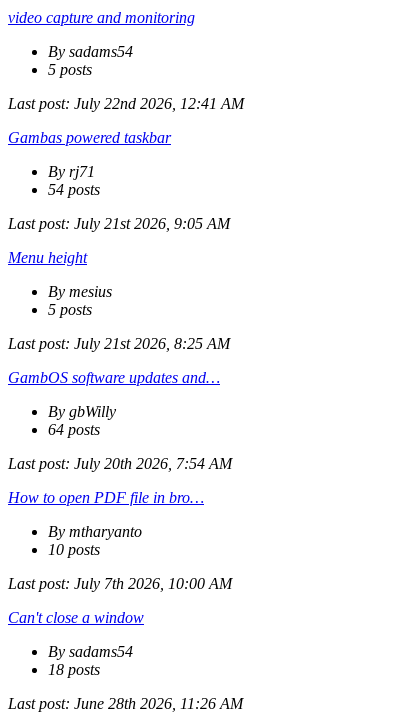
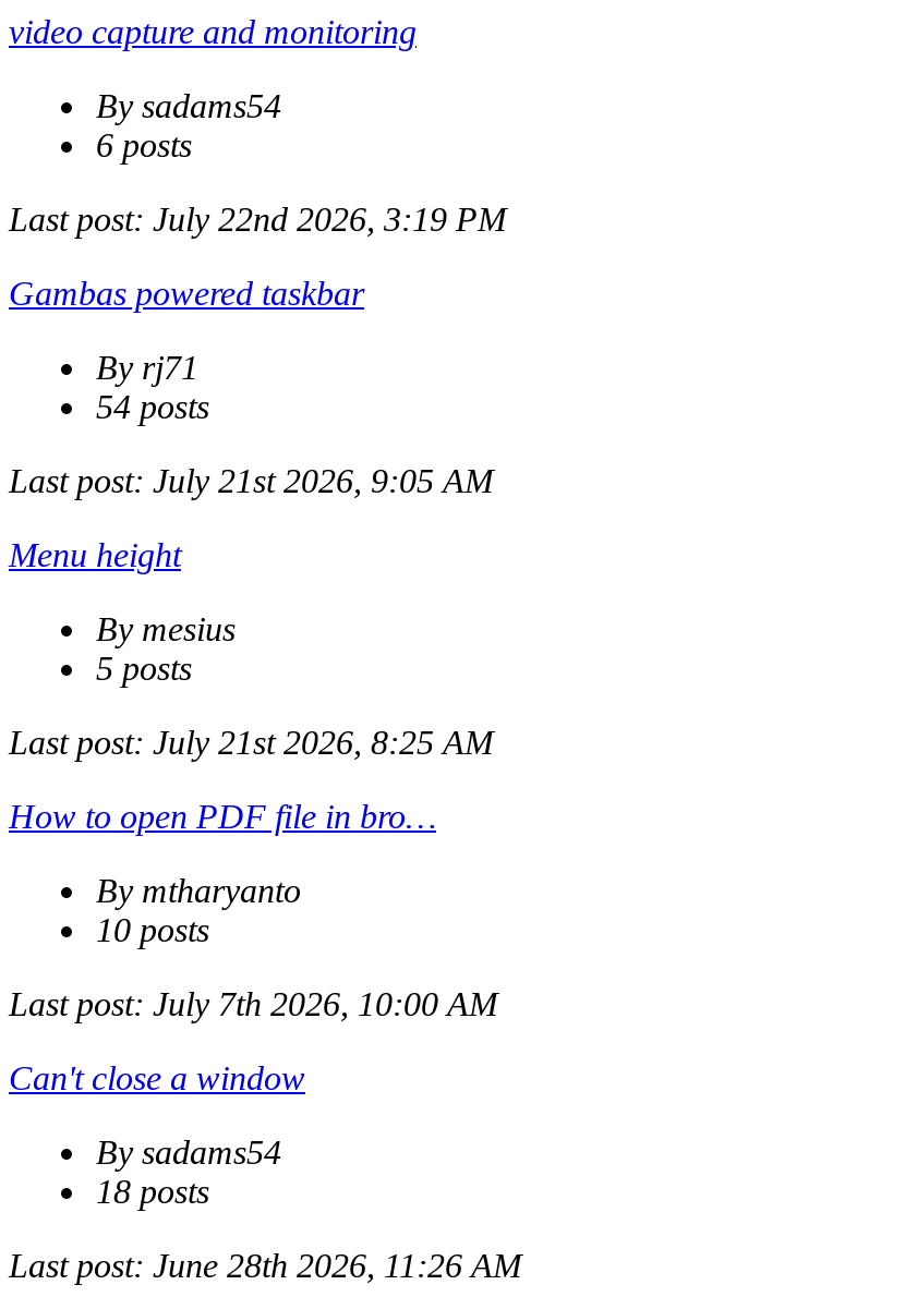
- 5 posts
+ 6 posts

- Last post: July 22nd 2026, 12:41 AM
+ Last post: July 22nd 2026, 3:19 PM

- GambOS software updates and…
- By gbWilly
- 64 posts
- Last post: July 20th 2026, 7:54 AM
